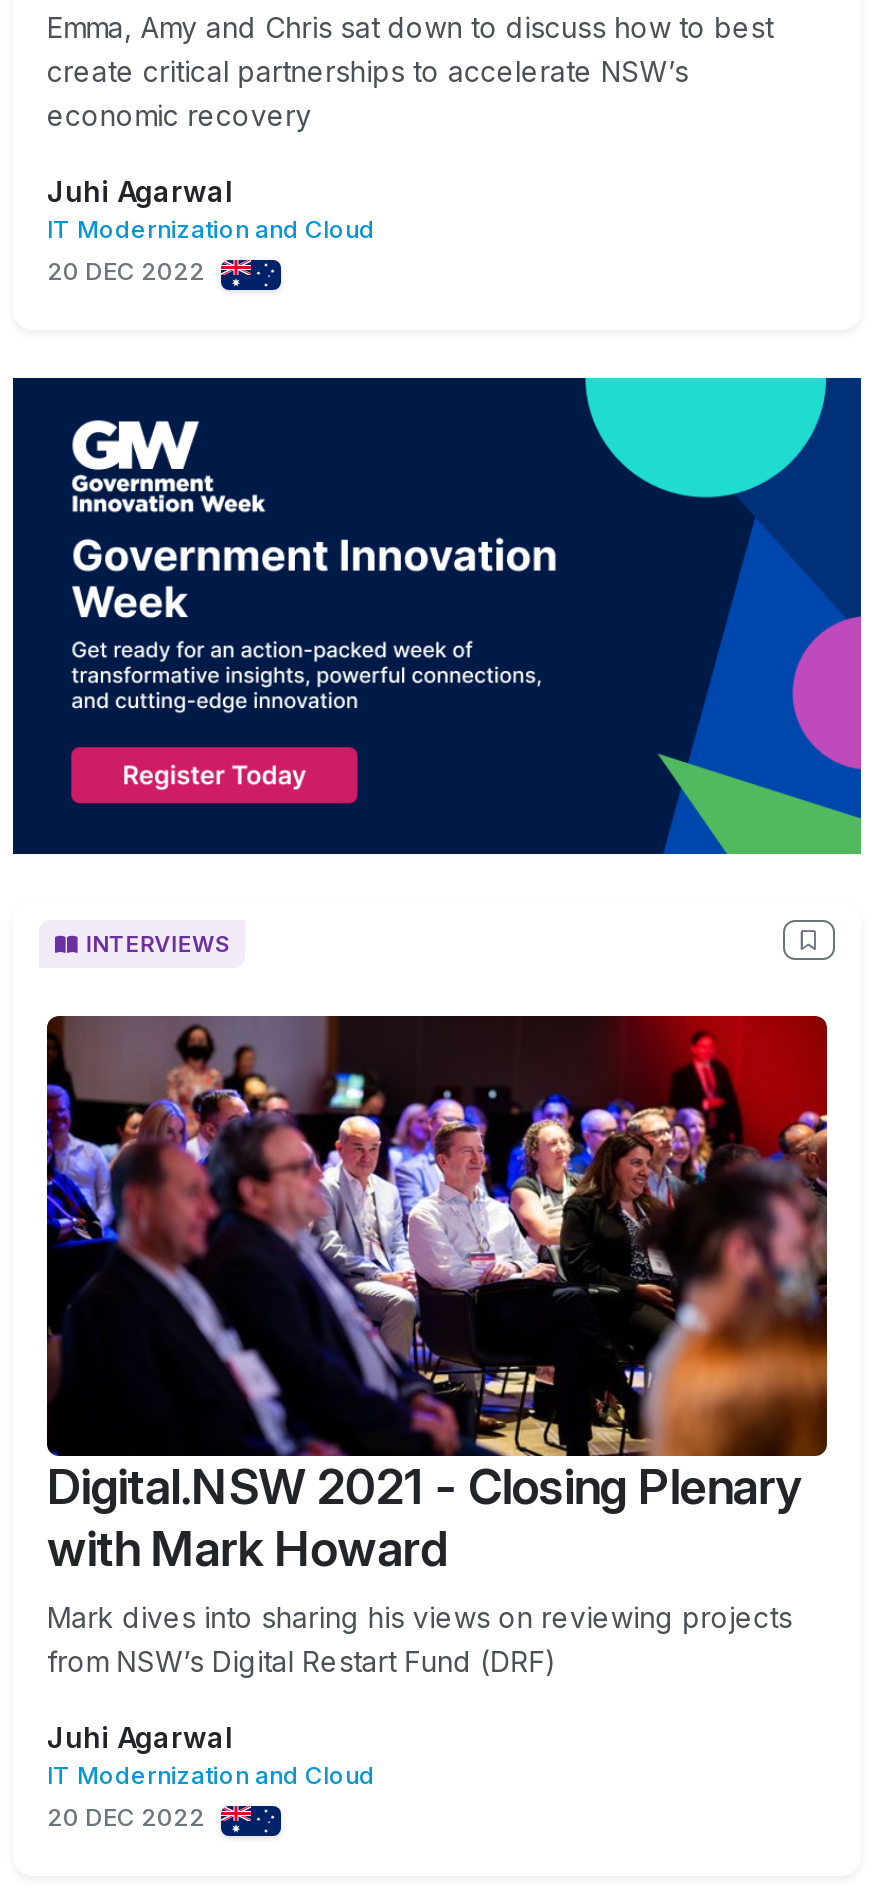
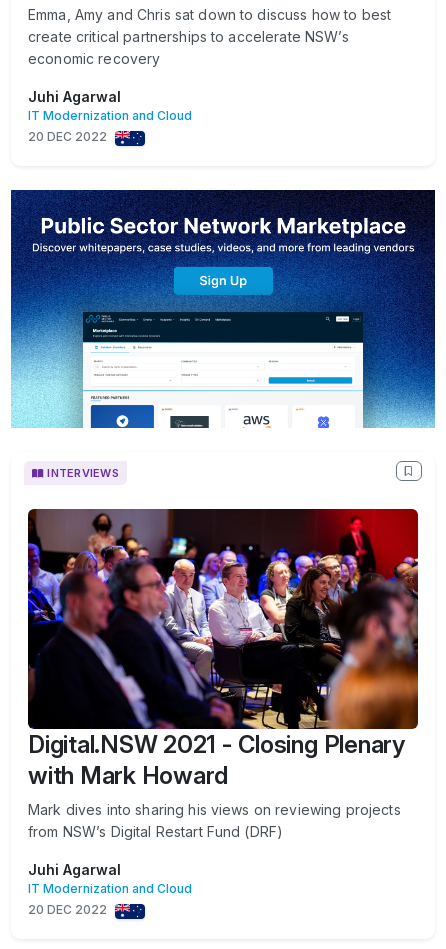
- [image]
+ [image]
